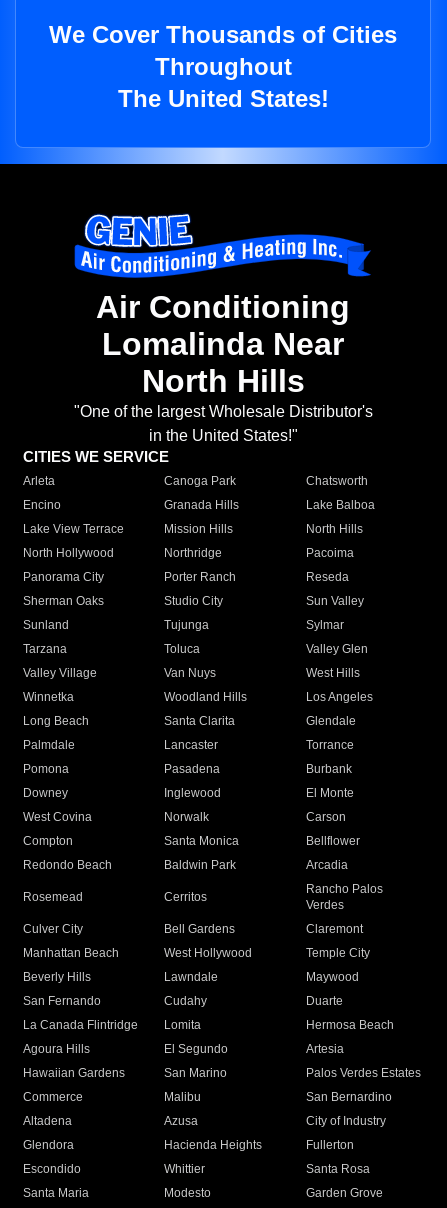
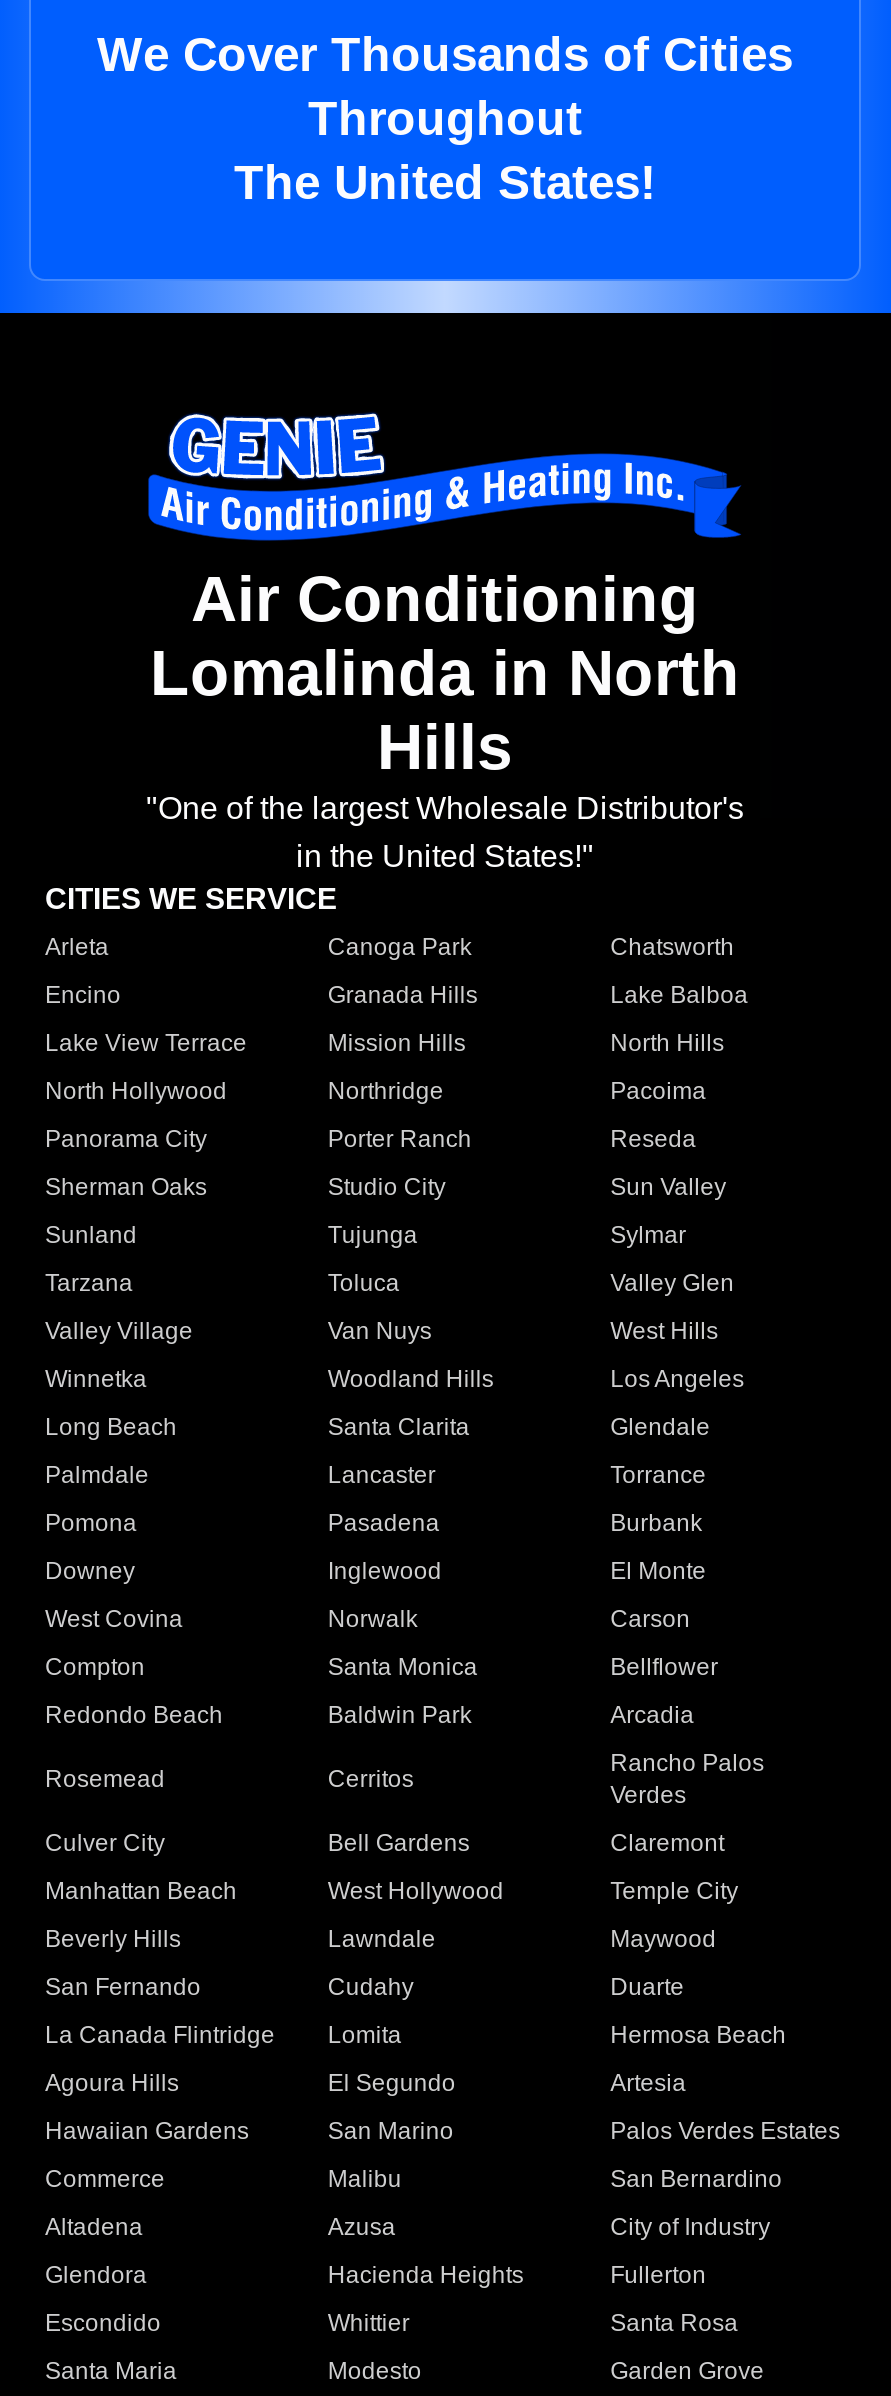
- Lomalinda Near
- North Hills
+ Lomalinda in North
+ Hills
